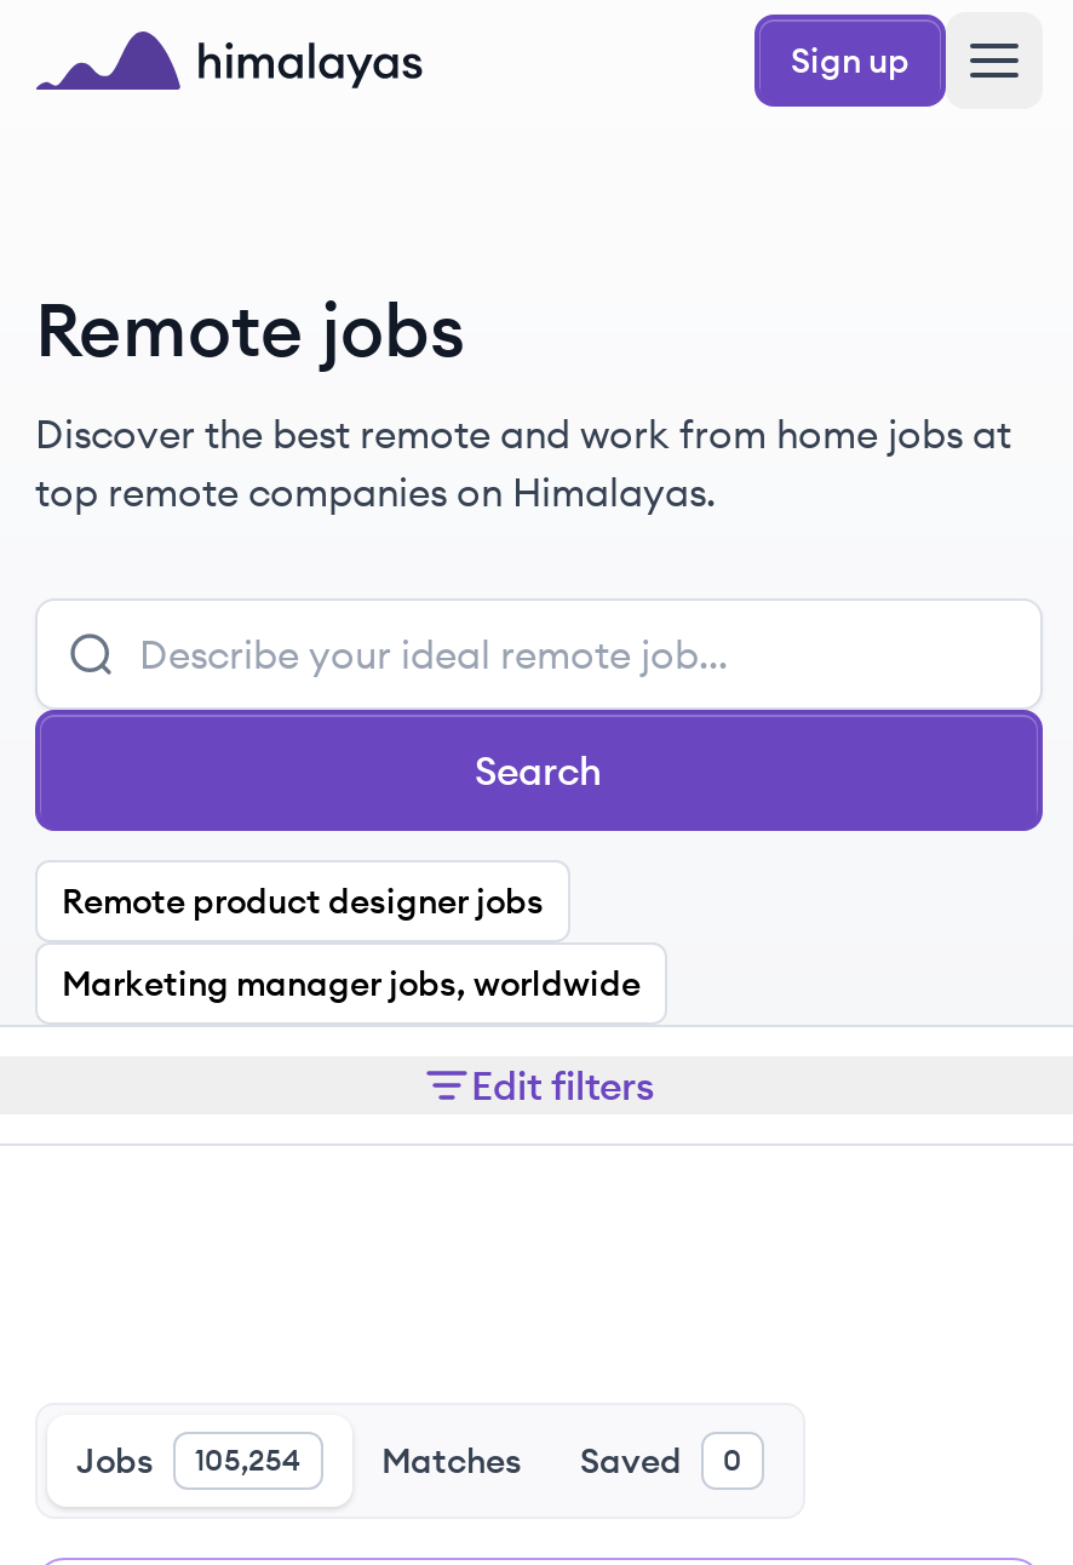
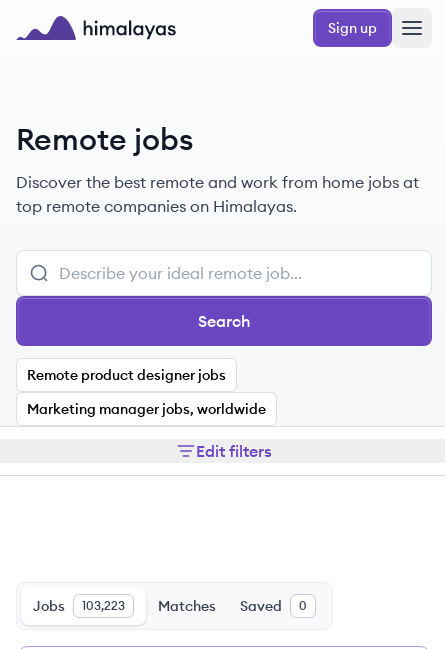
- Jobs 105,254
+ Jobs 103,223
